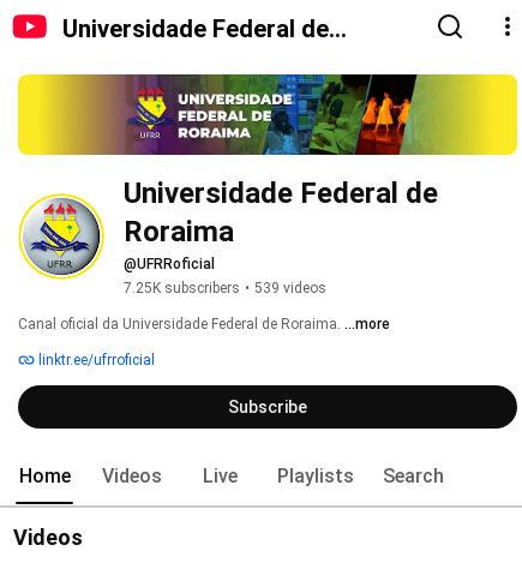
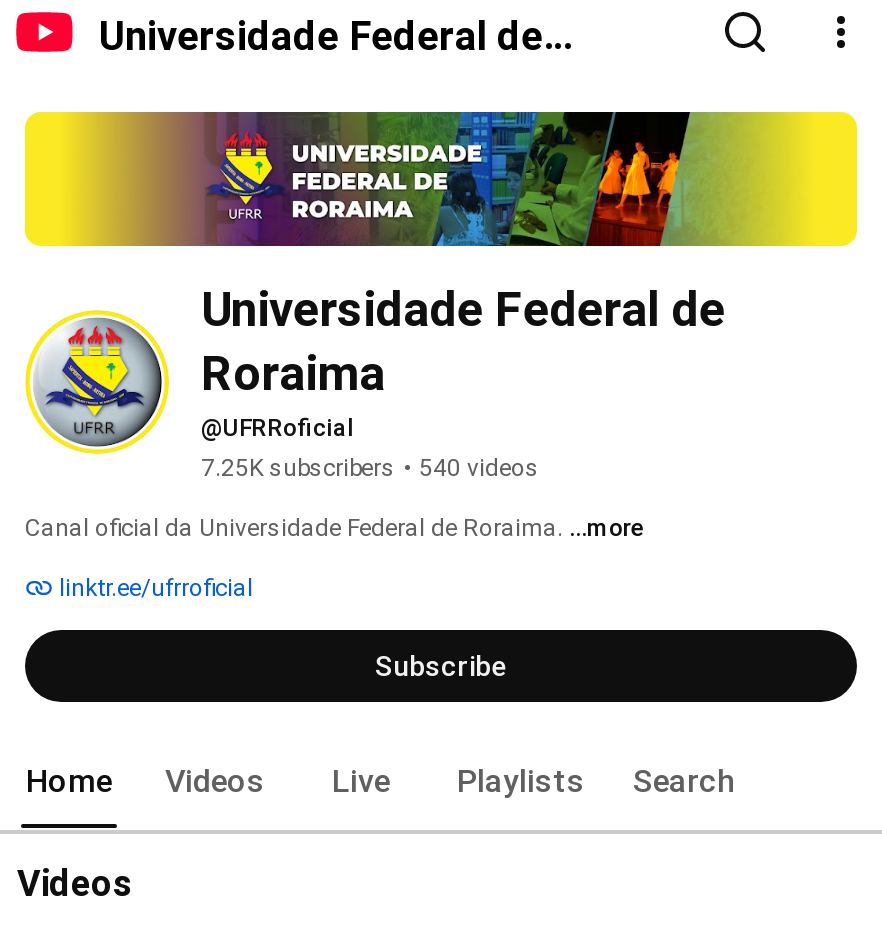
- 7.25K subscribers • 539 videos
+ 7.25K subscribers • 540 videos
